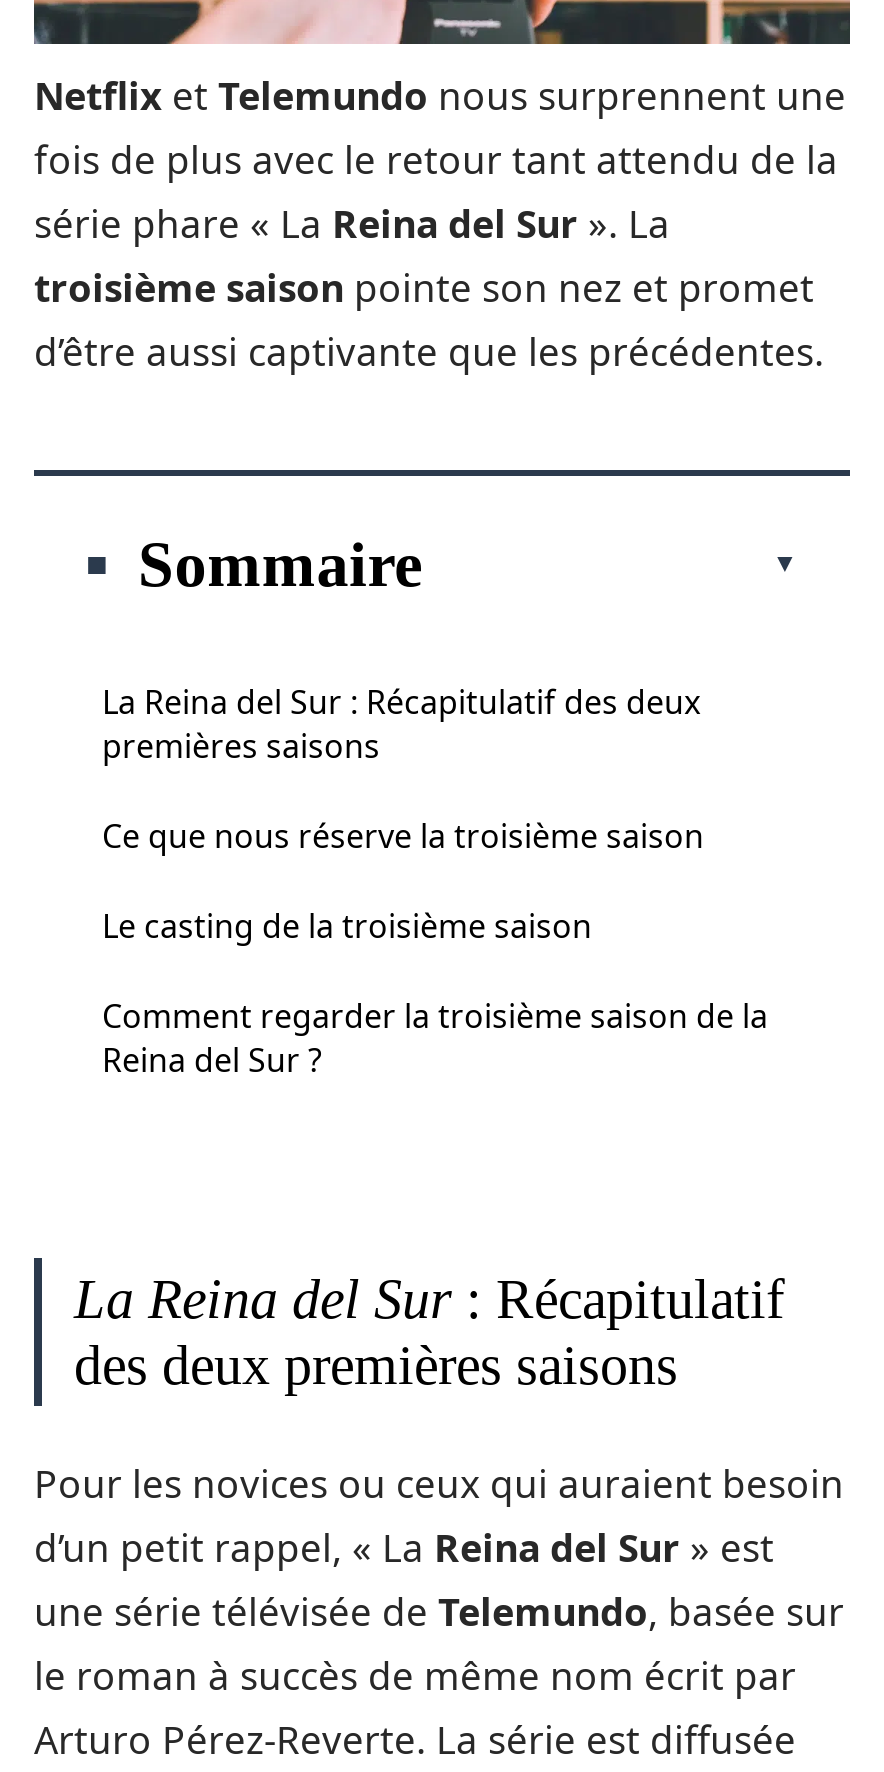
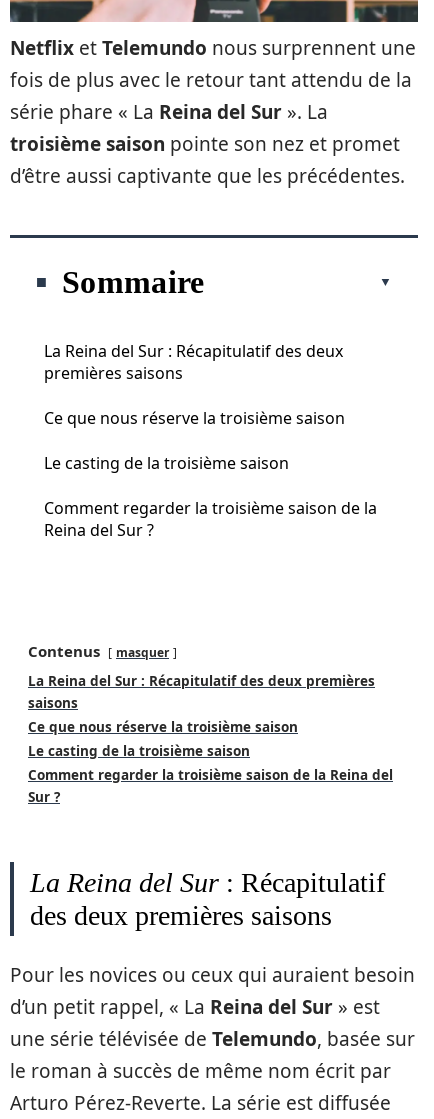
+ Contenus
+ masquer
+ La Reina del Sur : Récapitulatif des deux premières
+ saisons
+ Ce que nous réserve la troisième saison
+ Le casting de la troisième saison
+ Comment regarder la troisième saison de la Reina del
+ Sur ?
